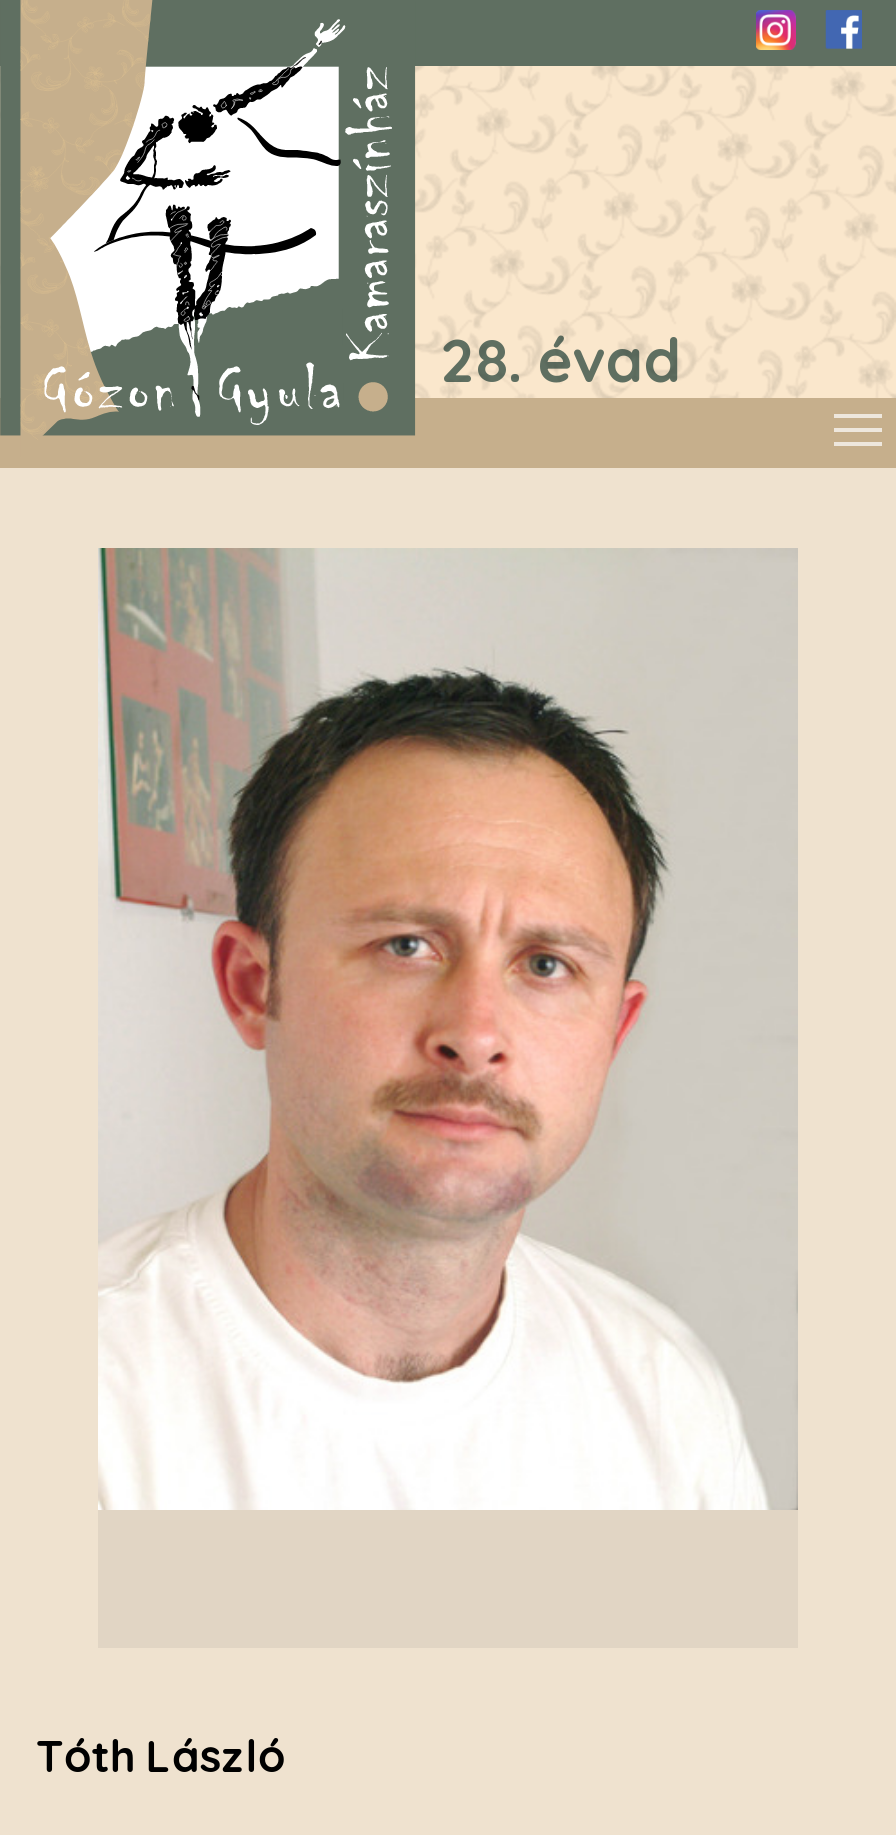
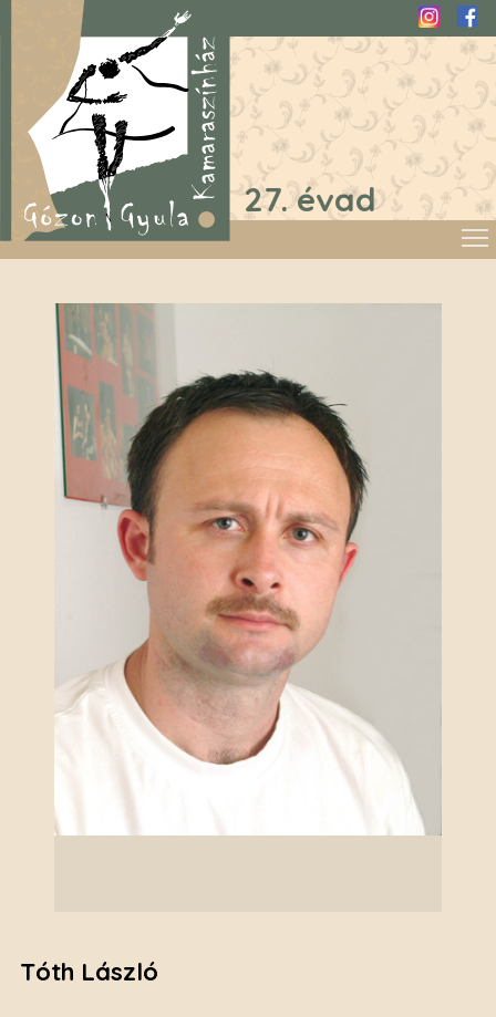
- 28. évad
+ 27. évad
